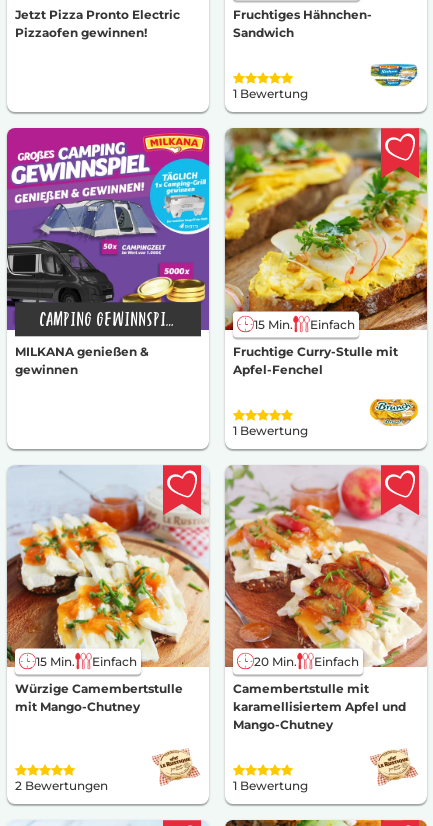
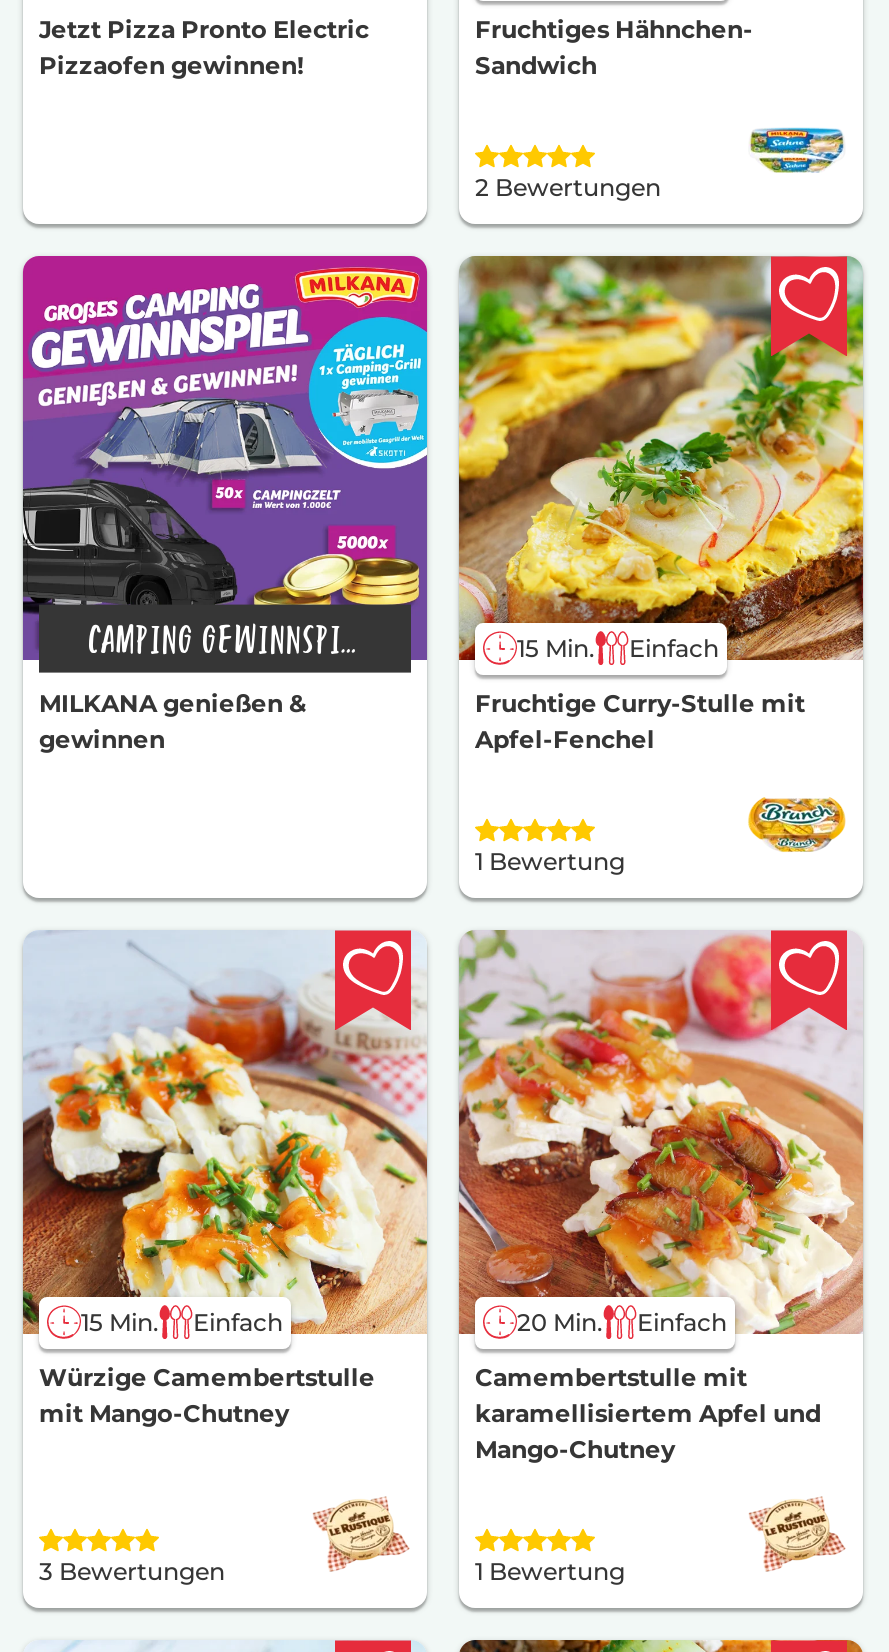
- 1 Bewertung
+ 2 Bewertungen

- 2 Bewertungen
+ 3 Bewertungen
